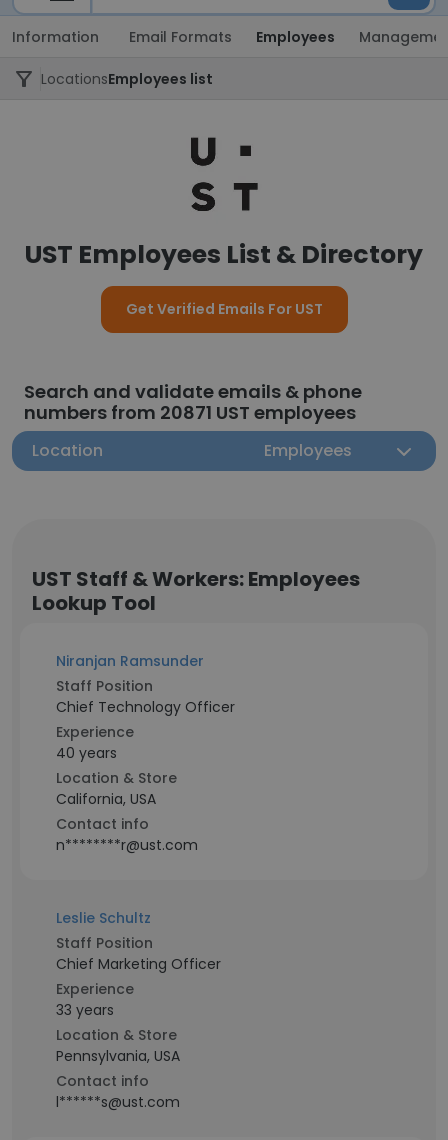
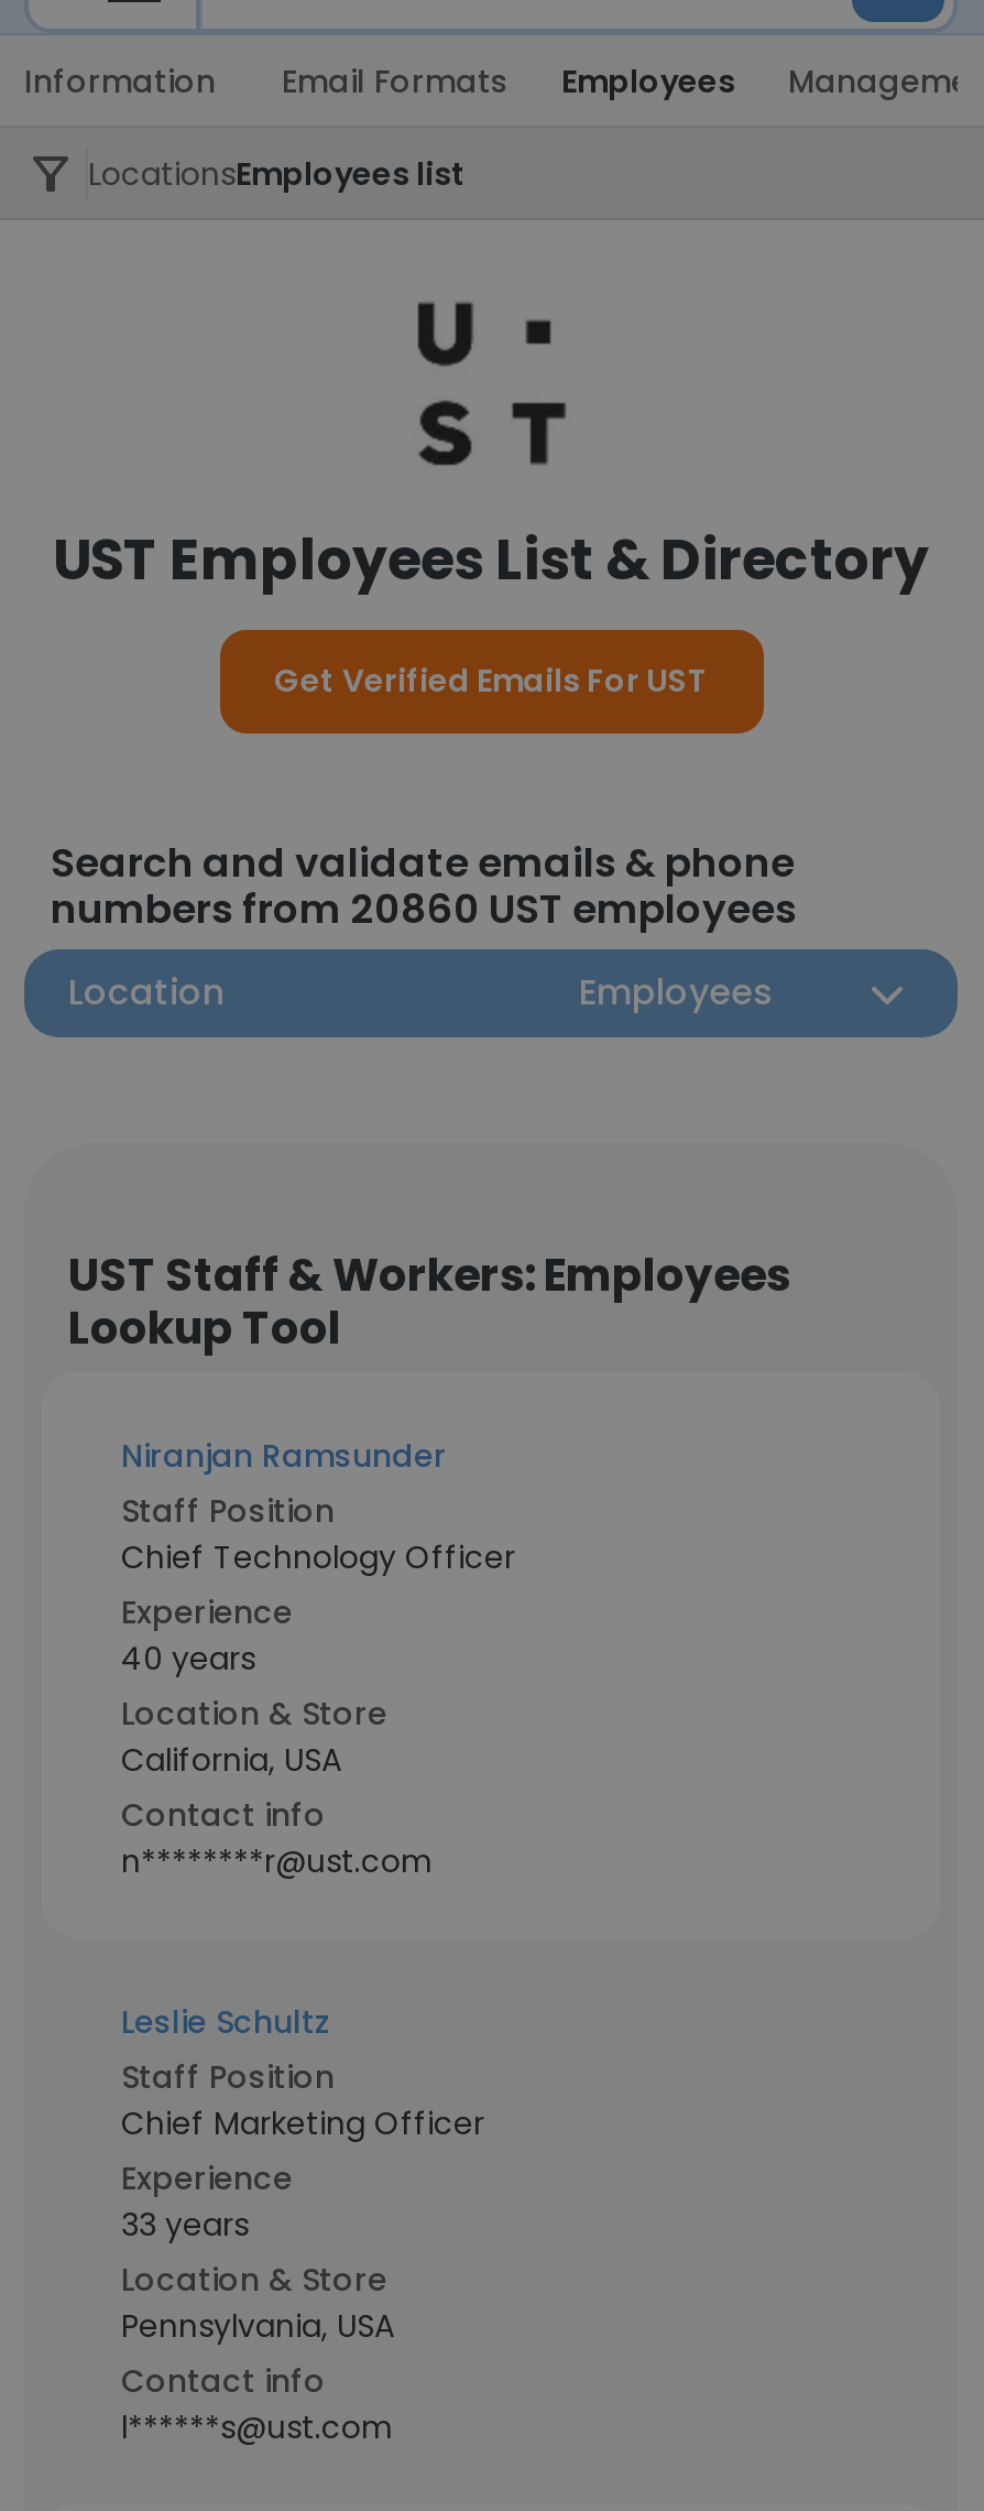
- numbers from 20871 UST employees
+ numbers from 20860 UST employees
